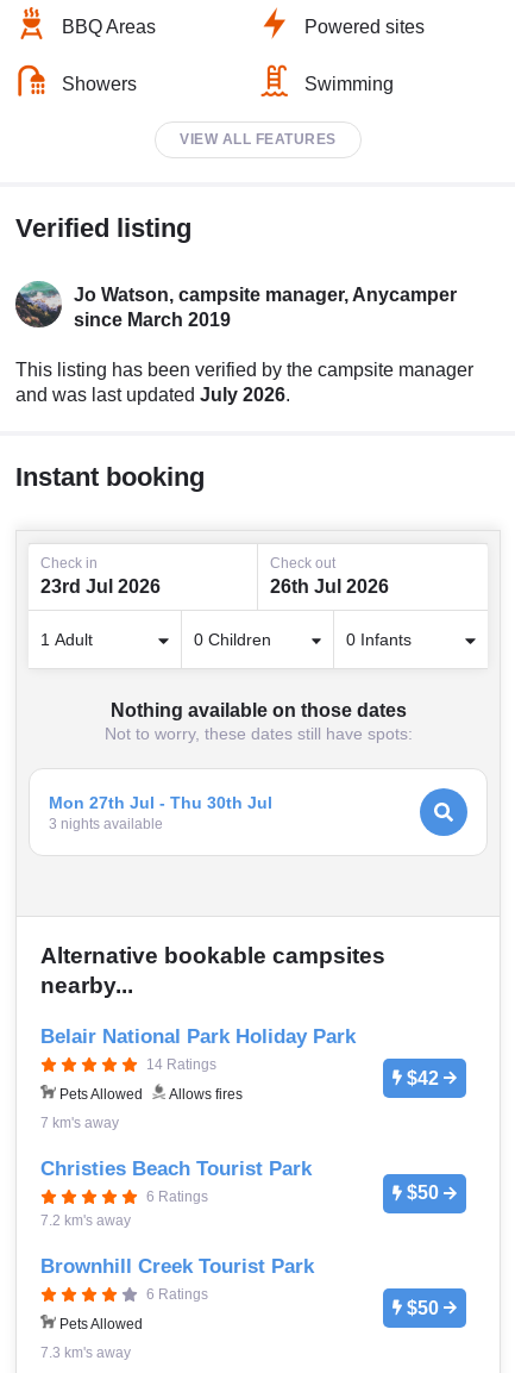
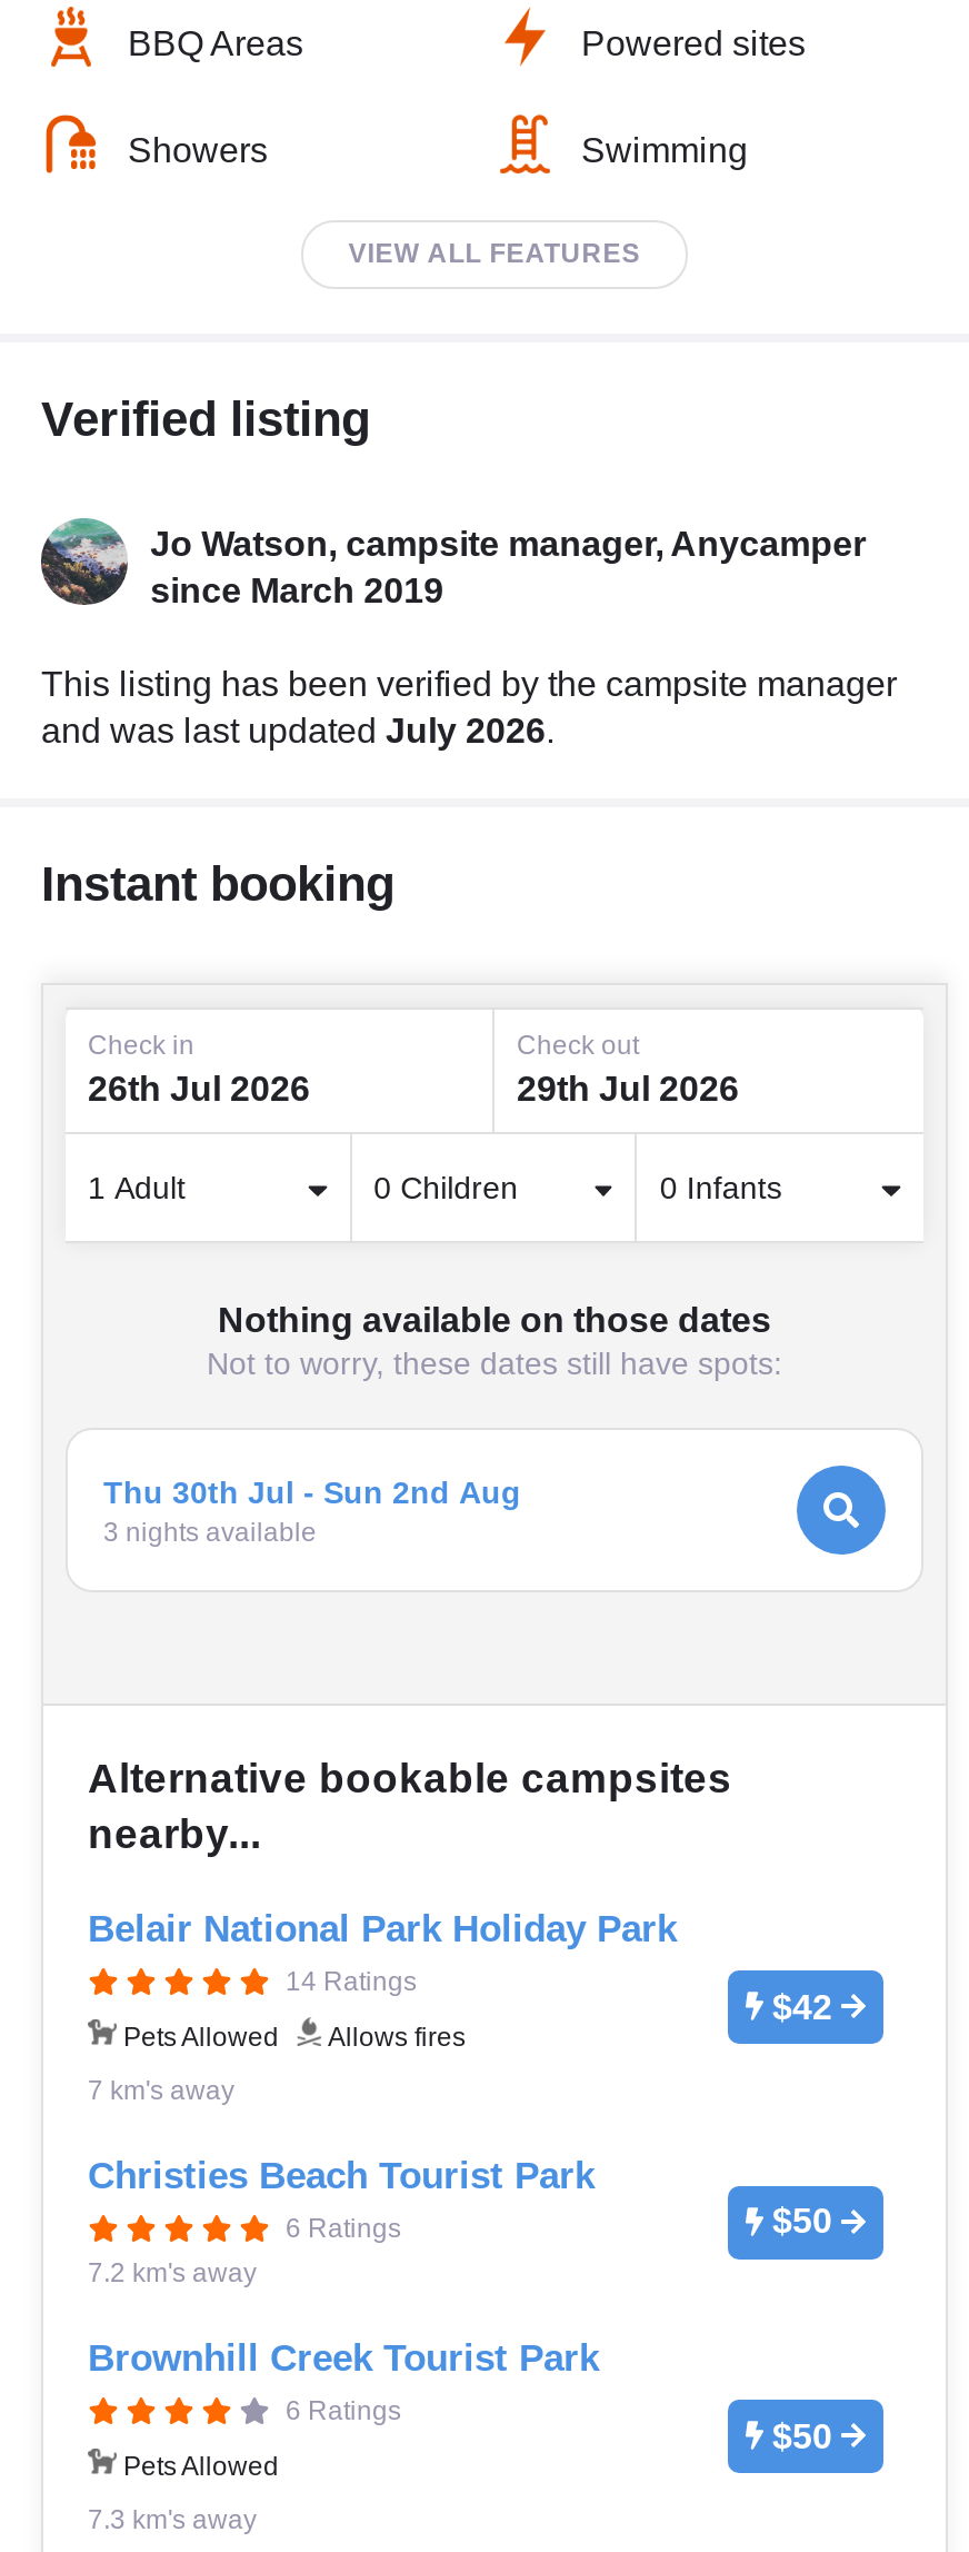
- 23rd Jul 2026
+ 26th Jul 2026

- 26th Jul 2026
+ 29th Jul 2026

- Mon 27th Jul - Thu 30th Jul
+ Thu 30th Jul - Sun 2nd Aug
